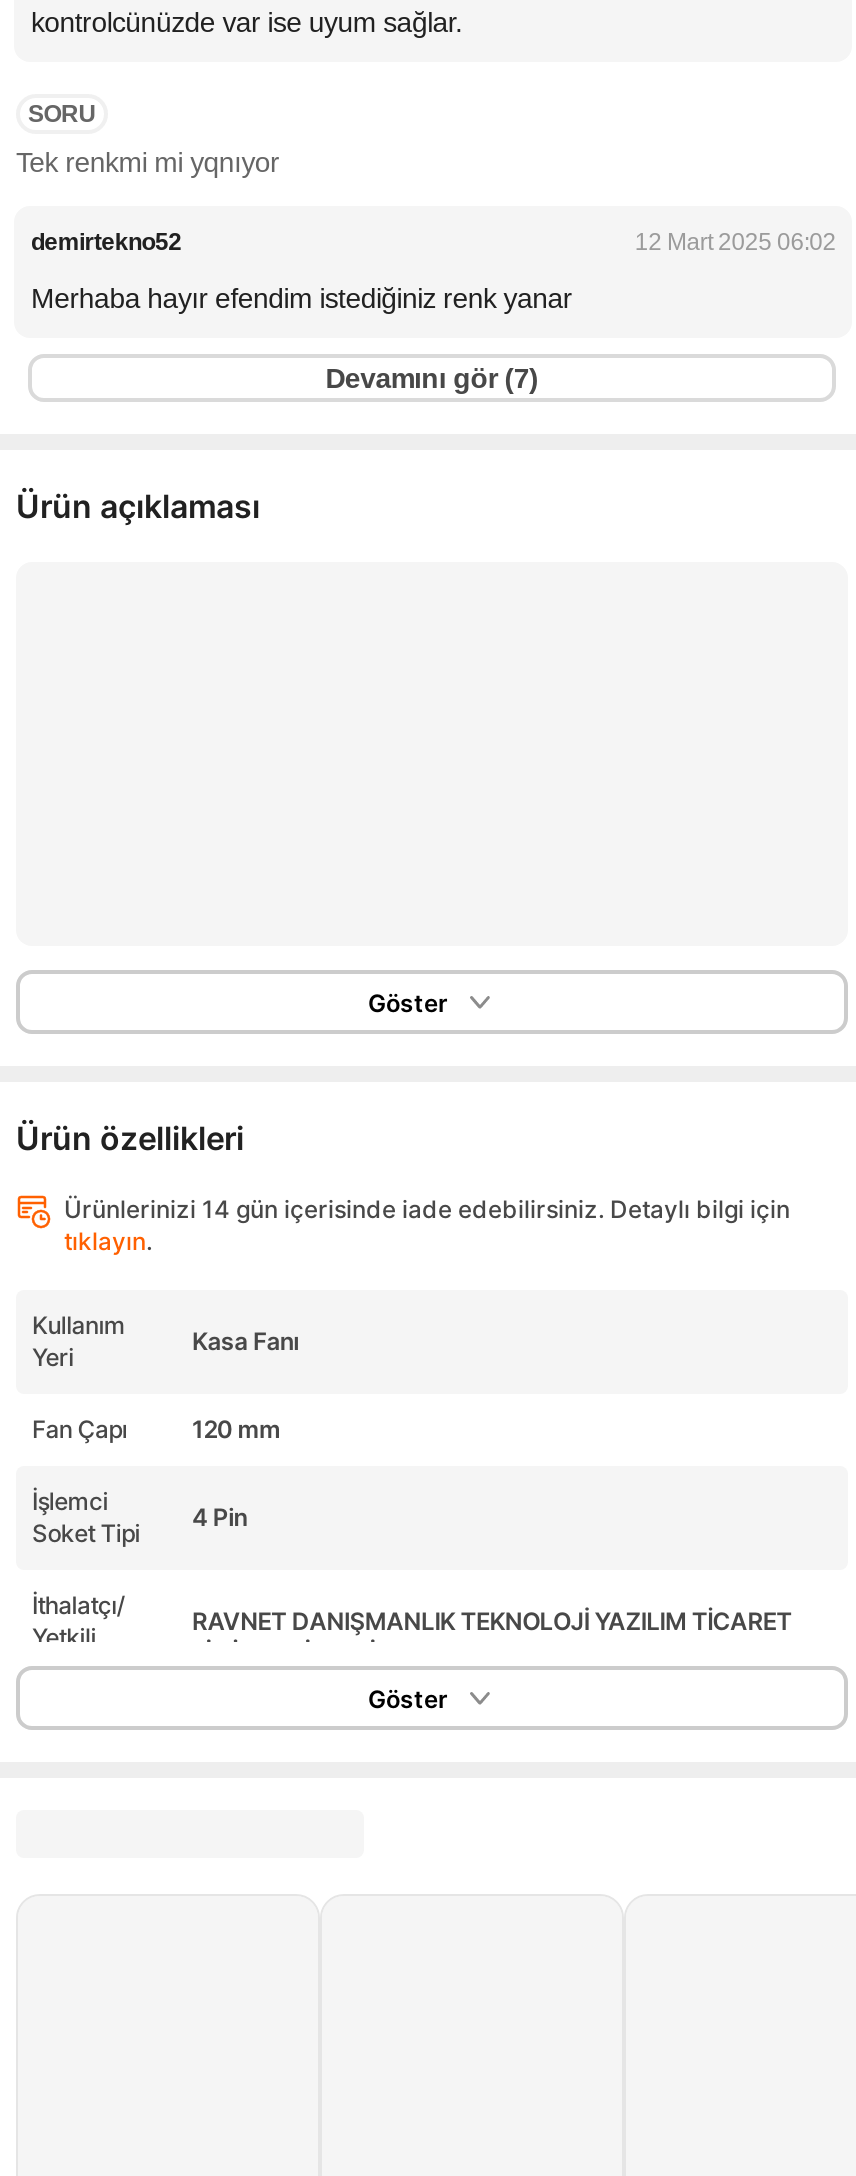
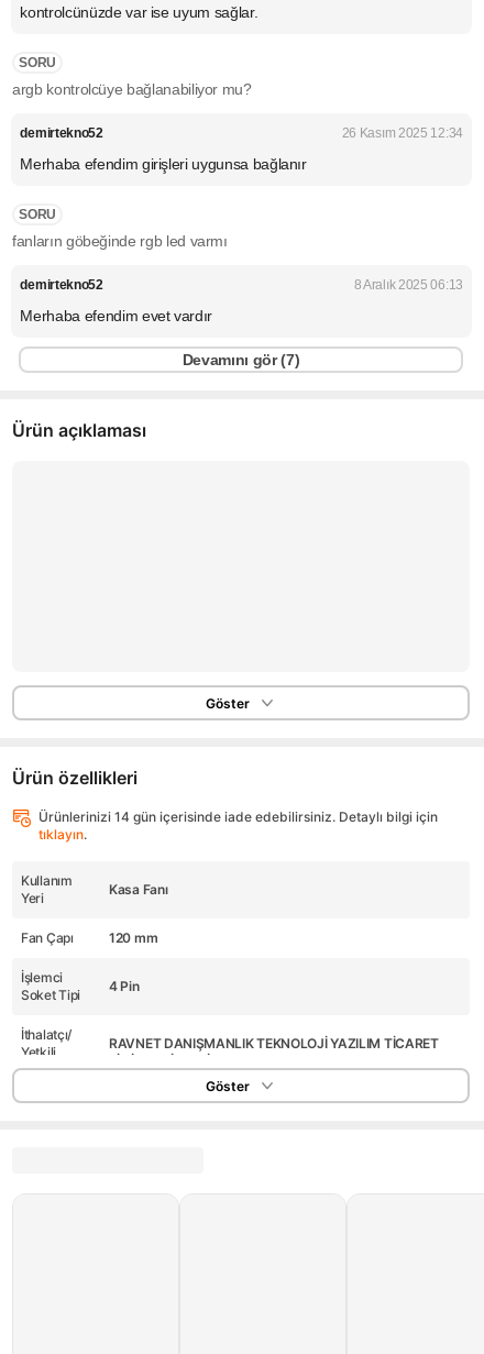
- Tek renkmi mi yqnıyor
+ argb kontrolcüye bağlanabiliyor mu?

- 12 Mart 2025 06:02
- Merhaba hayır efendim istediğiniz renk yanar
+ 26 Kasım 2025 12:34
+ Merhaba efendim girişleri uygunsa bağlanır
+ SORU
+ fanların göbeğinde rgb led varmı
+ demirtekno52
+ 8 Aralık 2025 06:13
+ Merhaba efendim evet vardır
